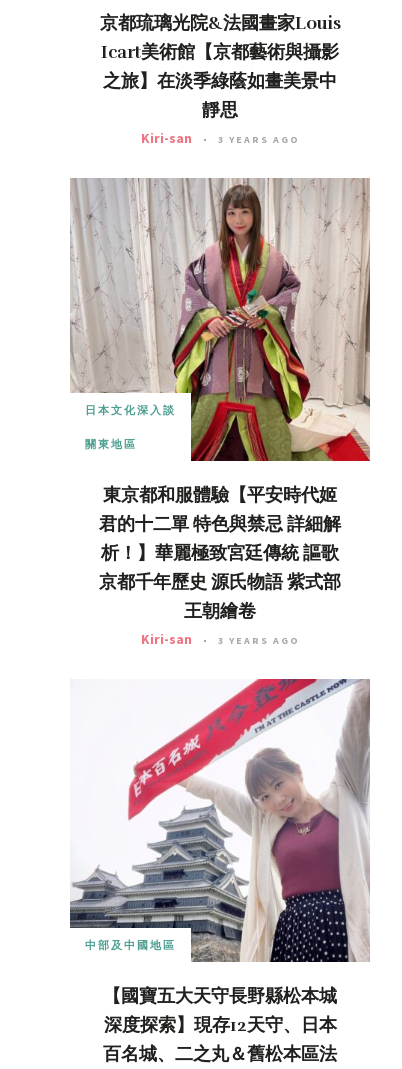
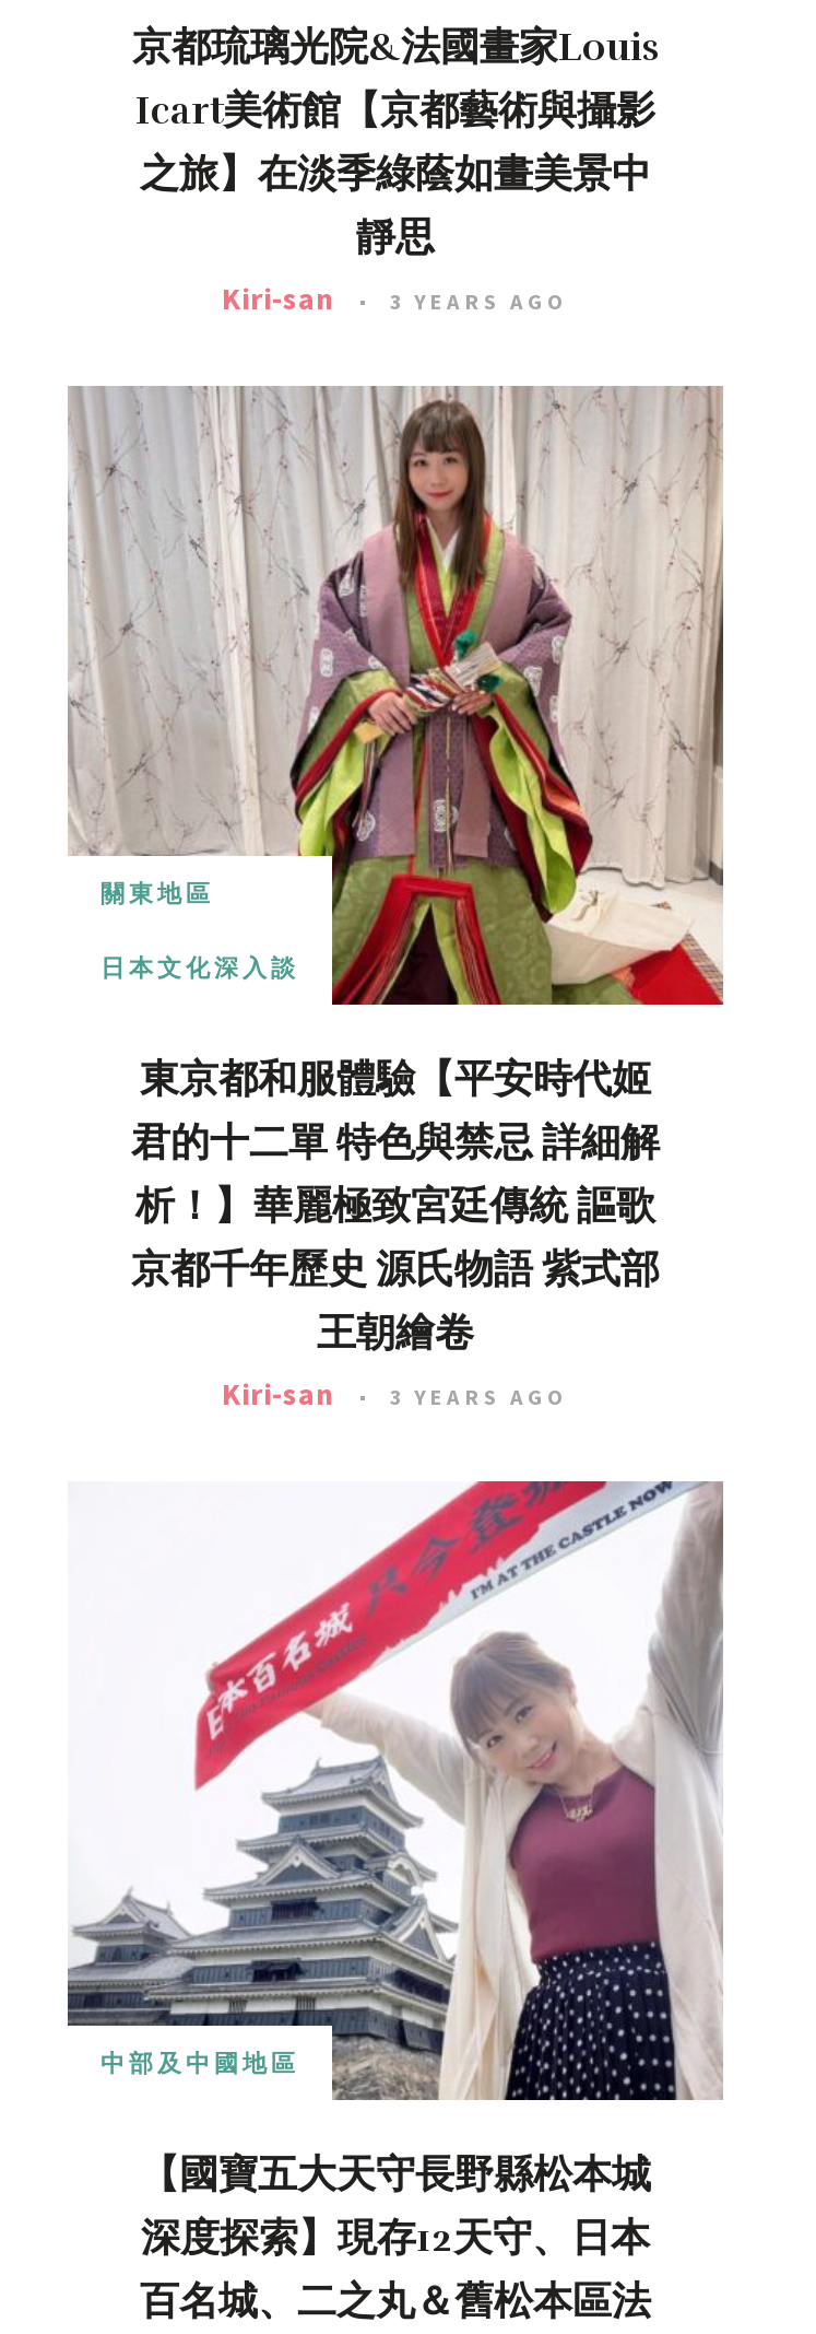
moved down: 日本文化深入談

moved up: 關東地區
